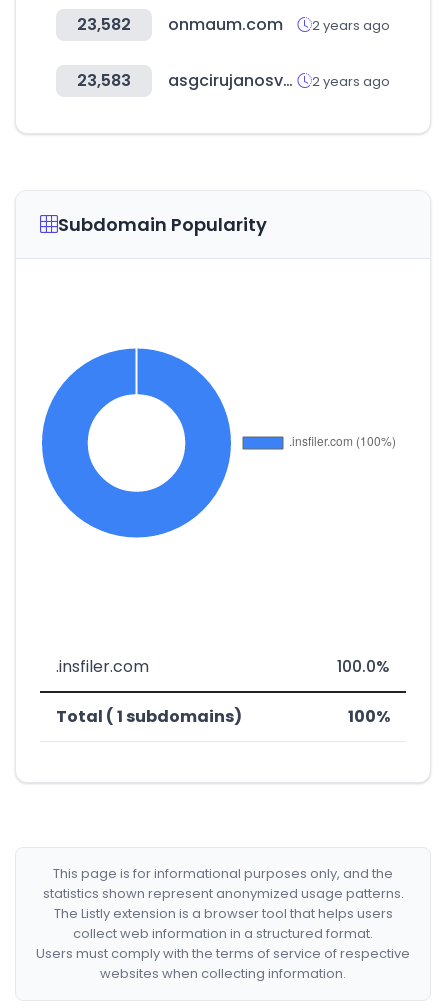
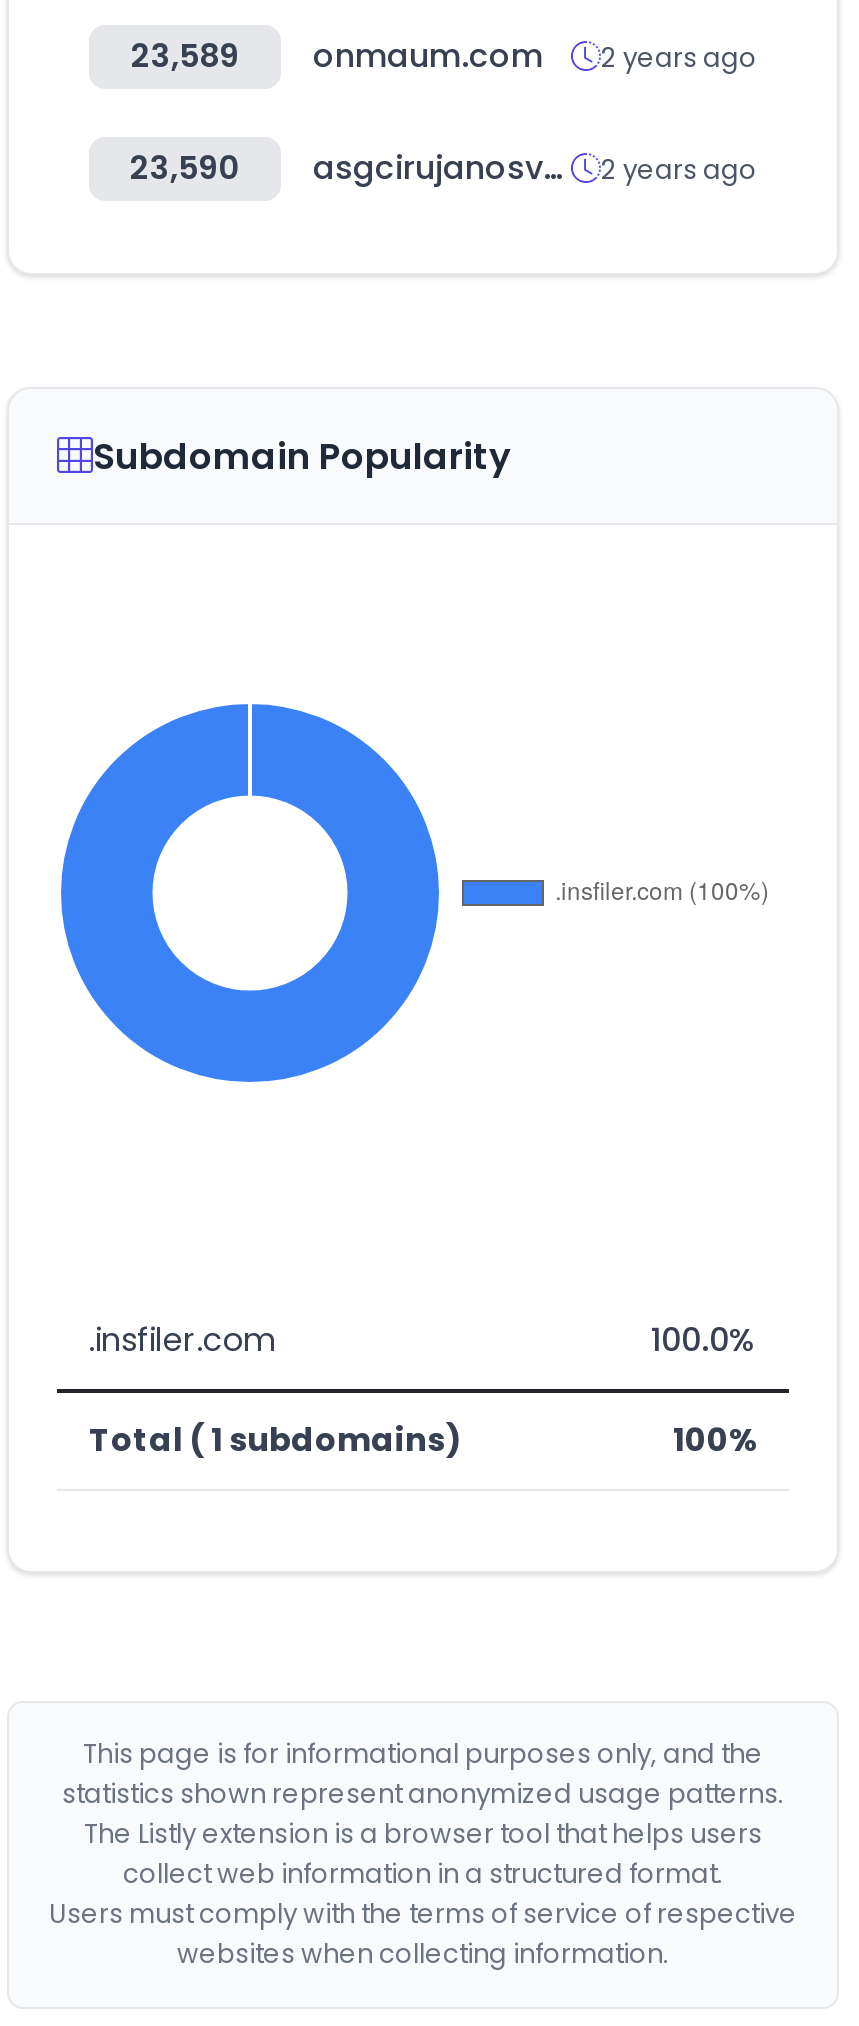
- 23,582 onmaum.com 2 years ago
+ 23,589 onmaum.com 2 years ago

- 23,583
+ 23,590
